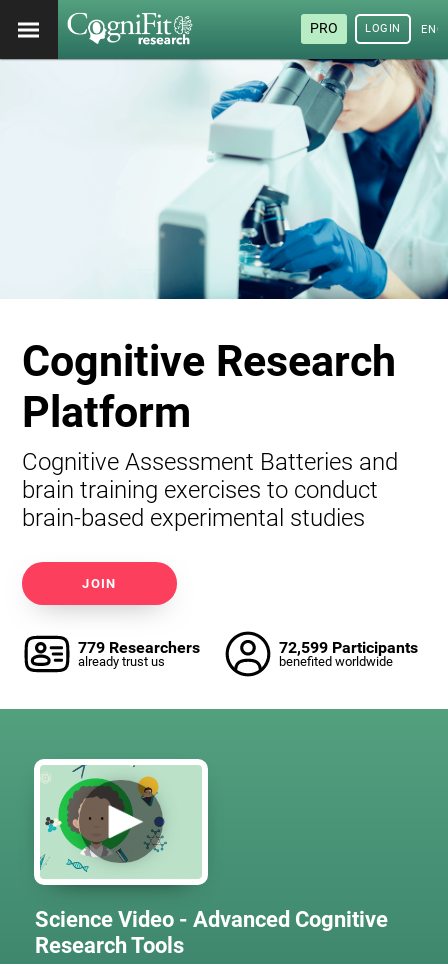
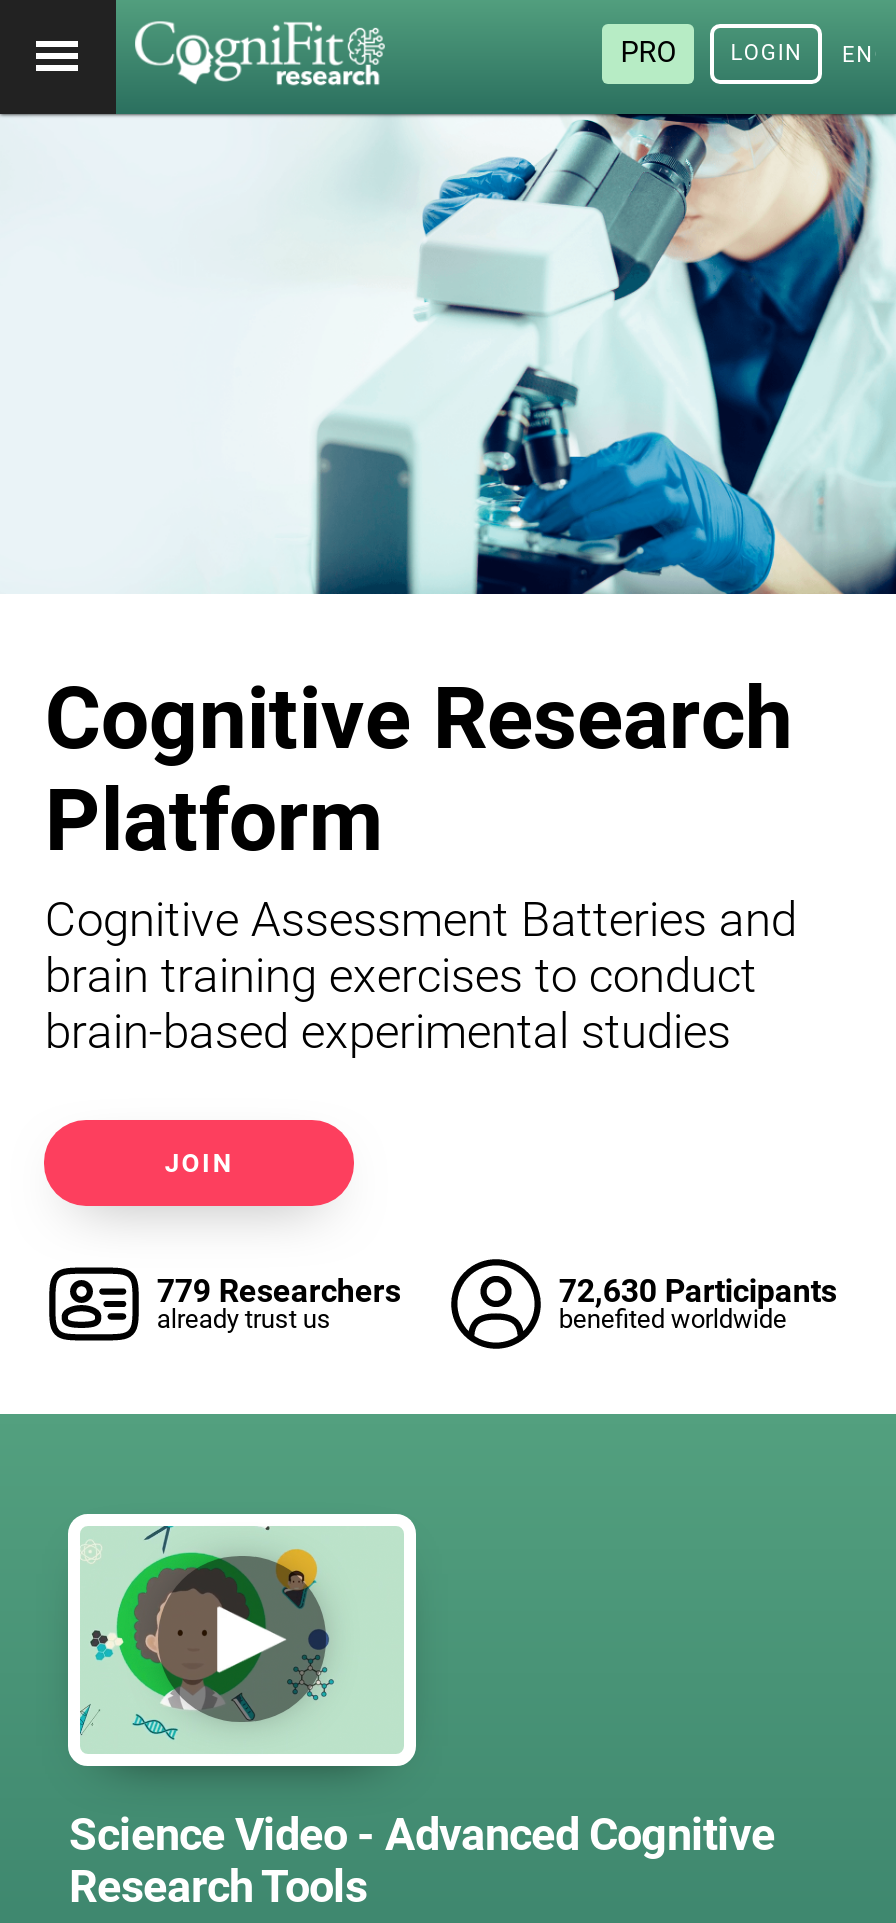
- 72,599 Participants
+ 72,630 Participants
